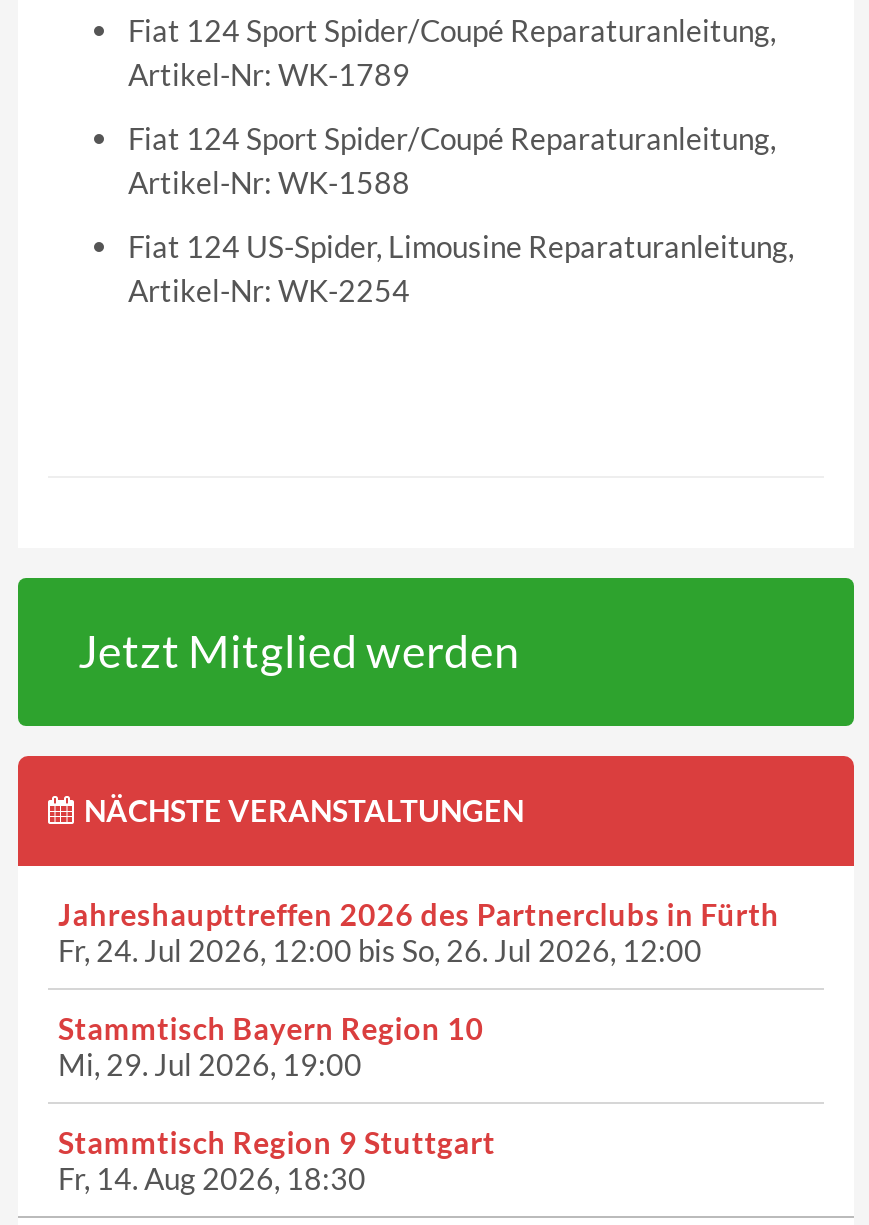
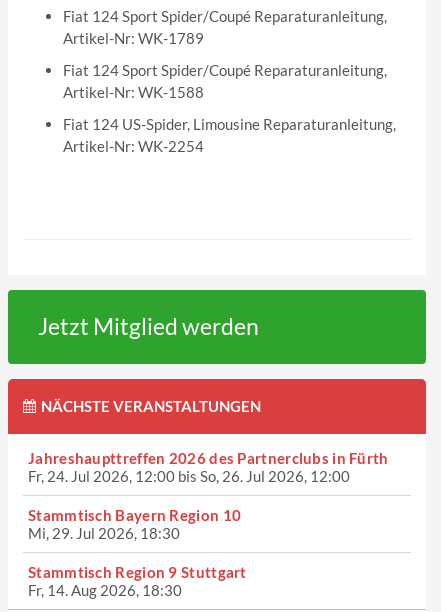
- Mi, 29. Jul 2026, 19:00
+ Mi, 29. Jul 2026, 18:30
